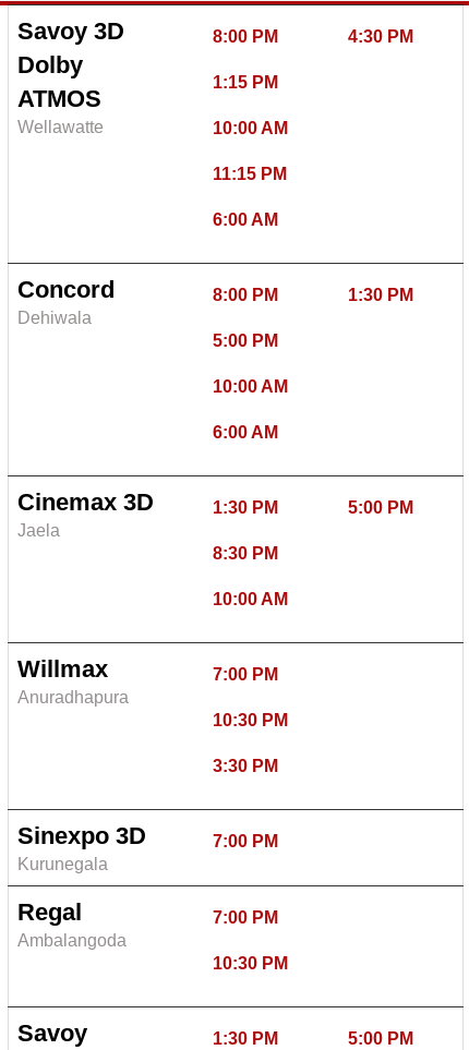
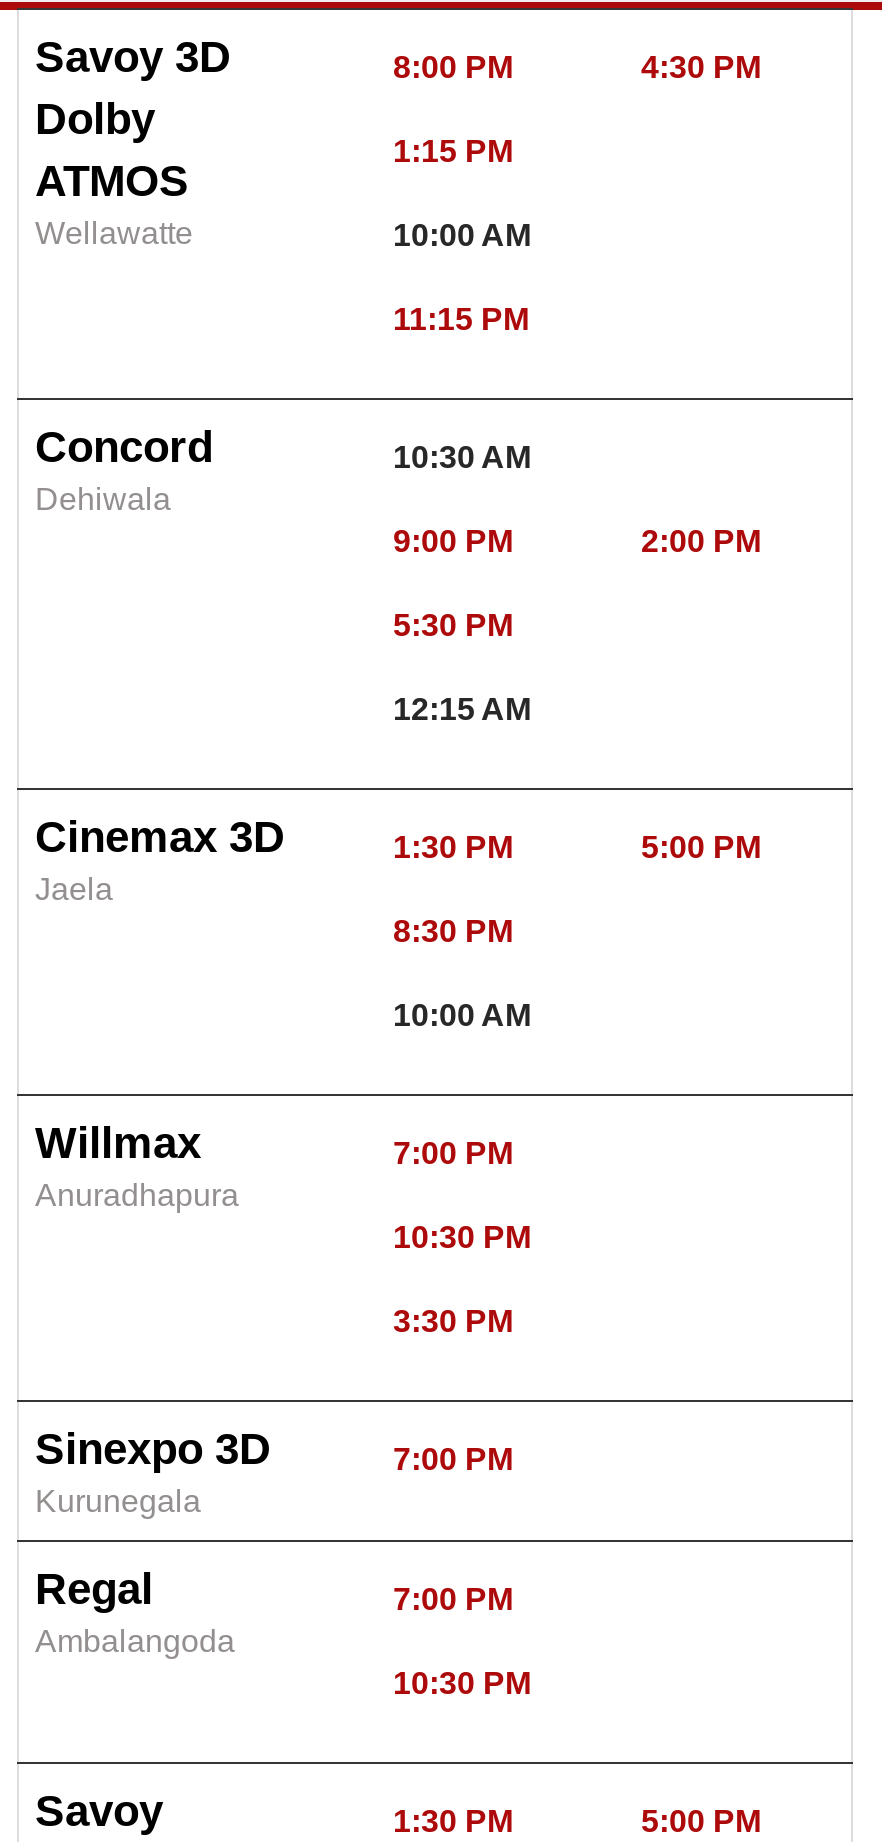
- 6:00 AM

- 8:00 PM
- 1:30 PM
+ 10:30 AM

- 5:00 PM
+ 9:00 PM
+ 2:00 PM

- 10:00 AM
+ 5:30 PM

- 6:00 AM
+ 12:15 AM
